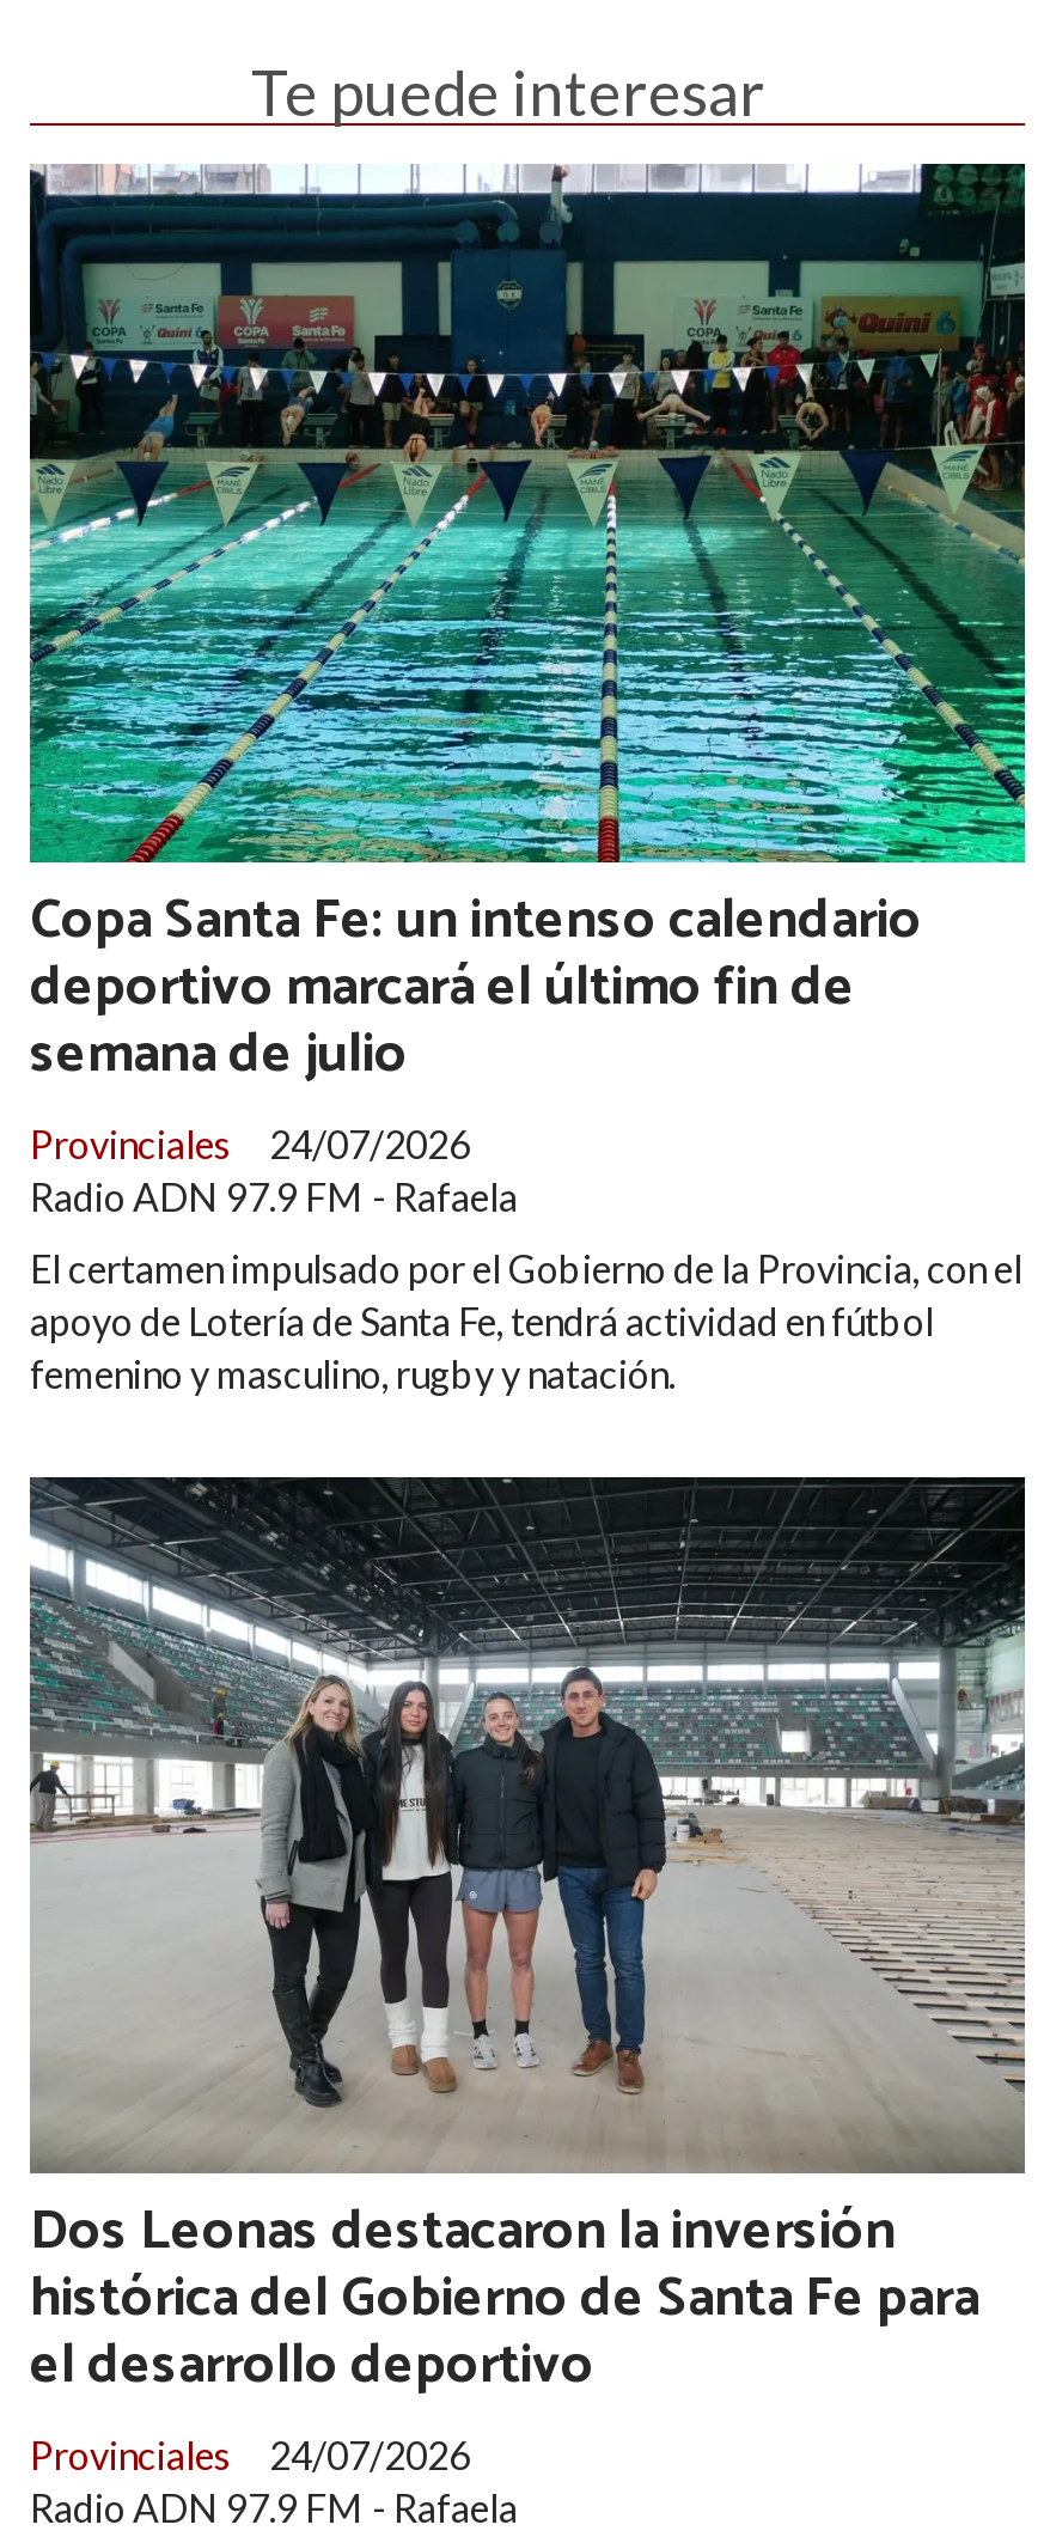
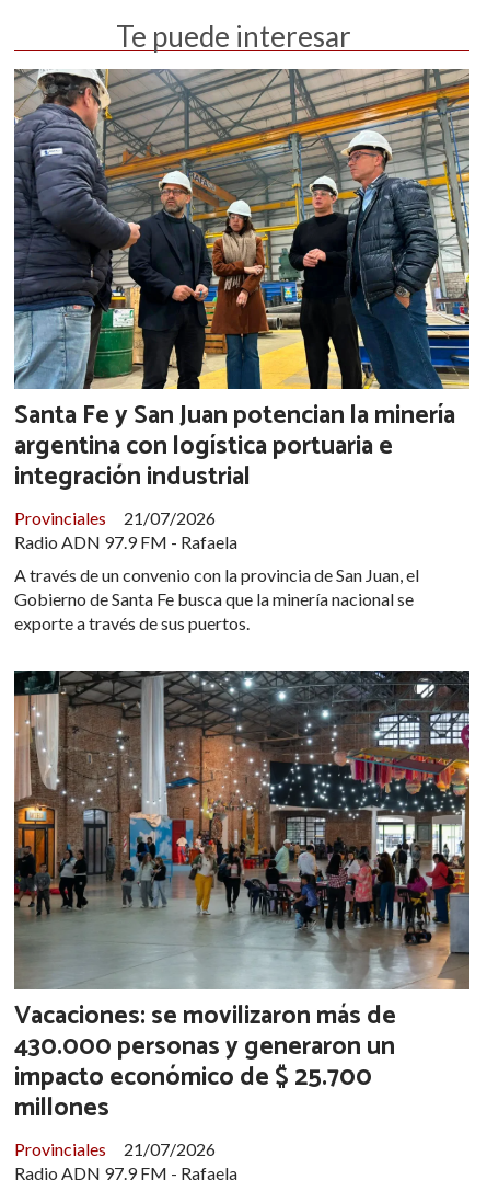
- [image]
- Copa Santa Fe: un intenso calendario
- deportivo marcará el último fin de
- semana de julio
+ [image]
+ Santa Fe y San Juan potencian la minería
+ argentina con logística portuaria e
+ integración industrial

- Provinciales 24/07/2026
+ Provinciales 21/07/2026

- El certamen impulsado por el Gobierno de la Provincia, con el
- apoyo de Lotería de Santa Fe, tendrá actividad en fútbol
- femenino y masculino, rugby y natación.
+ A través de un convenio con la provincia de San Juan, el
+ Gobierno de Santa Fe busca que la minería nacional se
+ exporte a través de sus puertos.

- [image]
- Dos Leonas destacaron la inversión
- histórica del Gobierno de Santa Fe para
- el desarrollo deportivo
+ [image]
+ Vacaciones: se movilizaron más de
+ 430.000 personas y generaron un
+ impacto económico de $ 25.700
+ millones

- Provinciales 24/07/2026
+ Provinciales 21/07/2026
